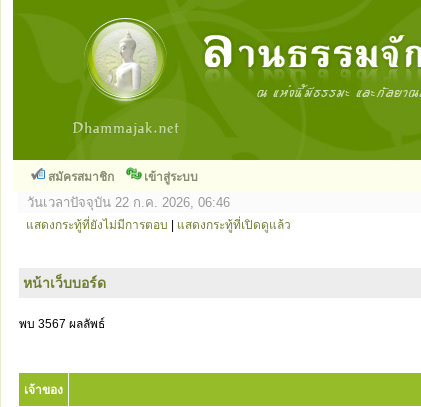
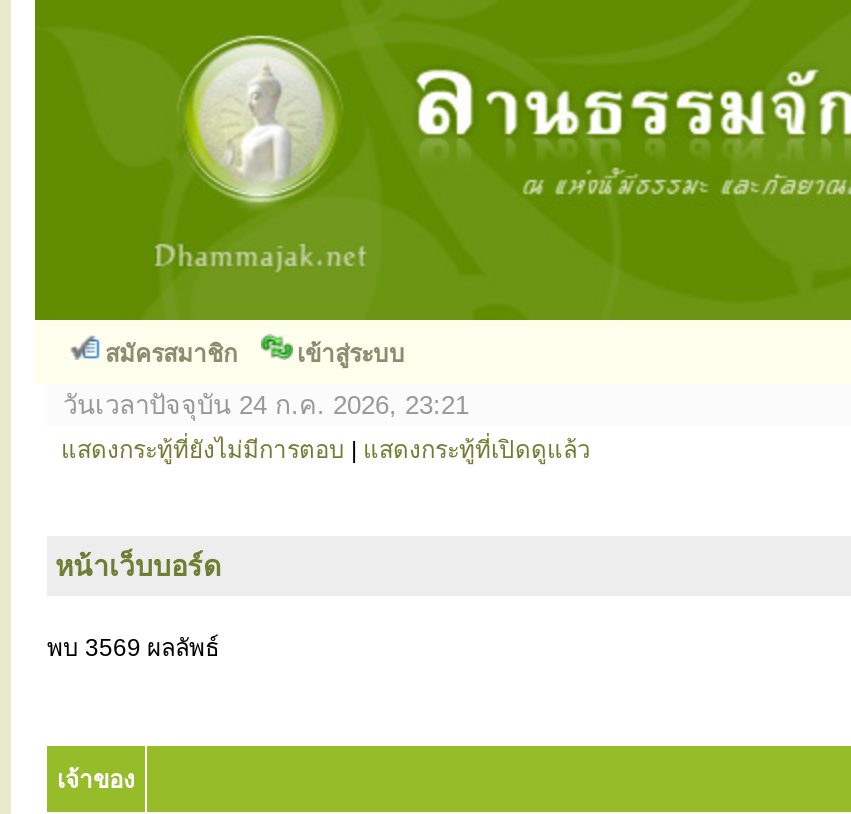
- วันเวลาปัจจุบัน 22 ก.ค. 2026, 06:46
+ วันเวลาปัจจุบัน 24 ก.ค. 2026, 23:21

- พบ 3567 ผลลัพธ์
+ พบ 3569 ผลลัพธ์
